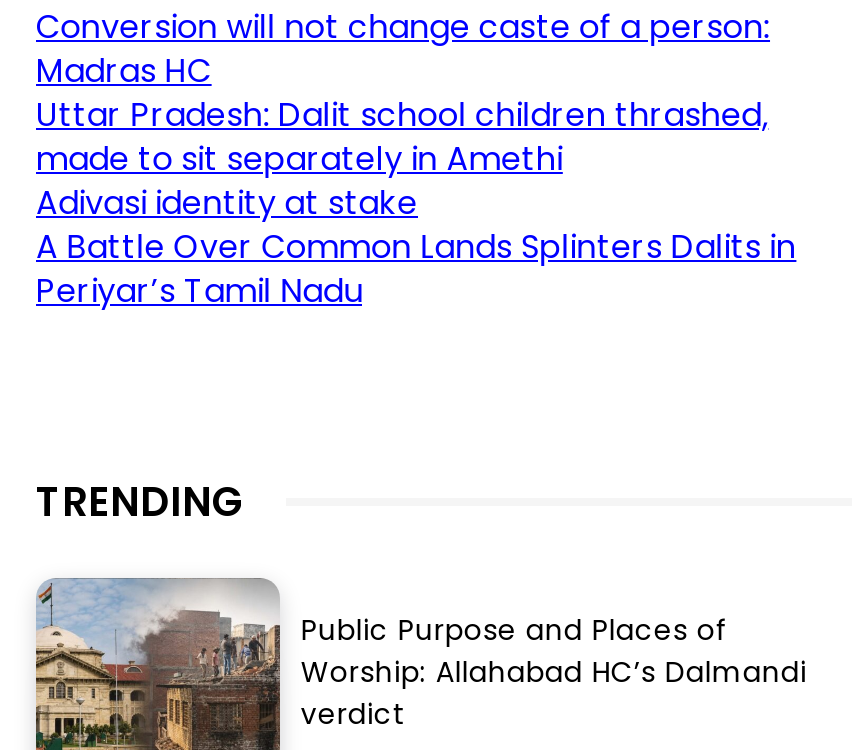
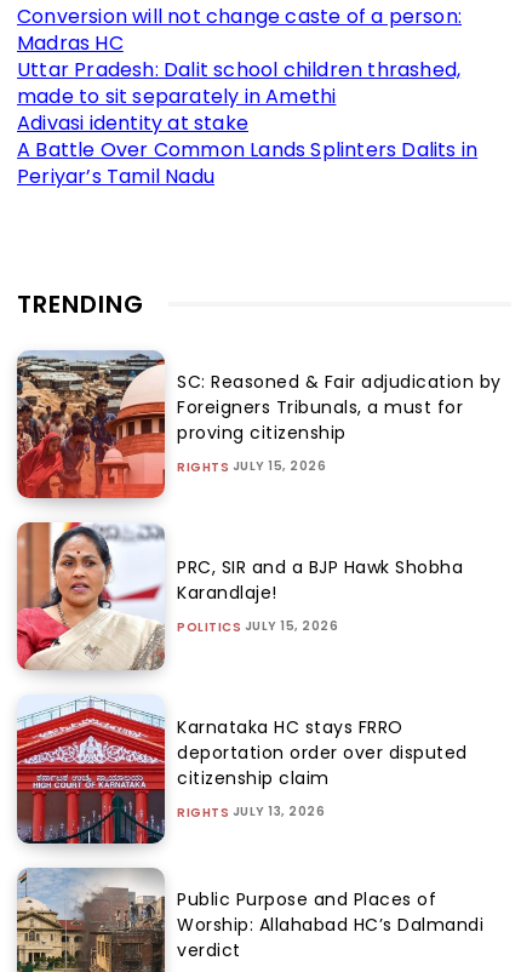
+ [image]
+ SC: Reasoned & Fair adjudication by
+ Foreigners Tribunals, a must for
+ proving citizenship
+ RIGHTS JULY 15, 2026

+ [image]
+ PRC, SIR and a BJP Hawk Shobha
+ Karandlaje!
+ POLITICS JULY 15, 2026

+ [image]
+ Karnataka HC stays FRRO
+ deportation order over disputed
+ citizenship claim
+ RIGHTS JULY 13, 2026
